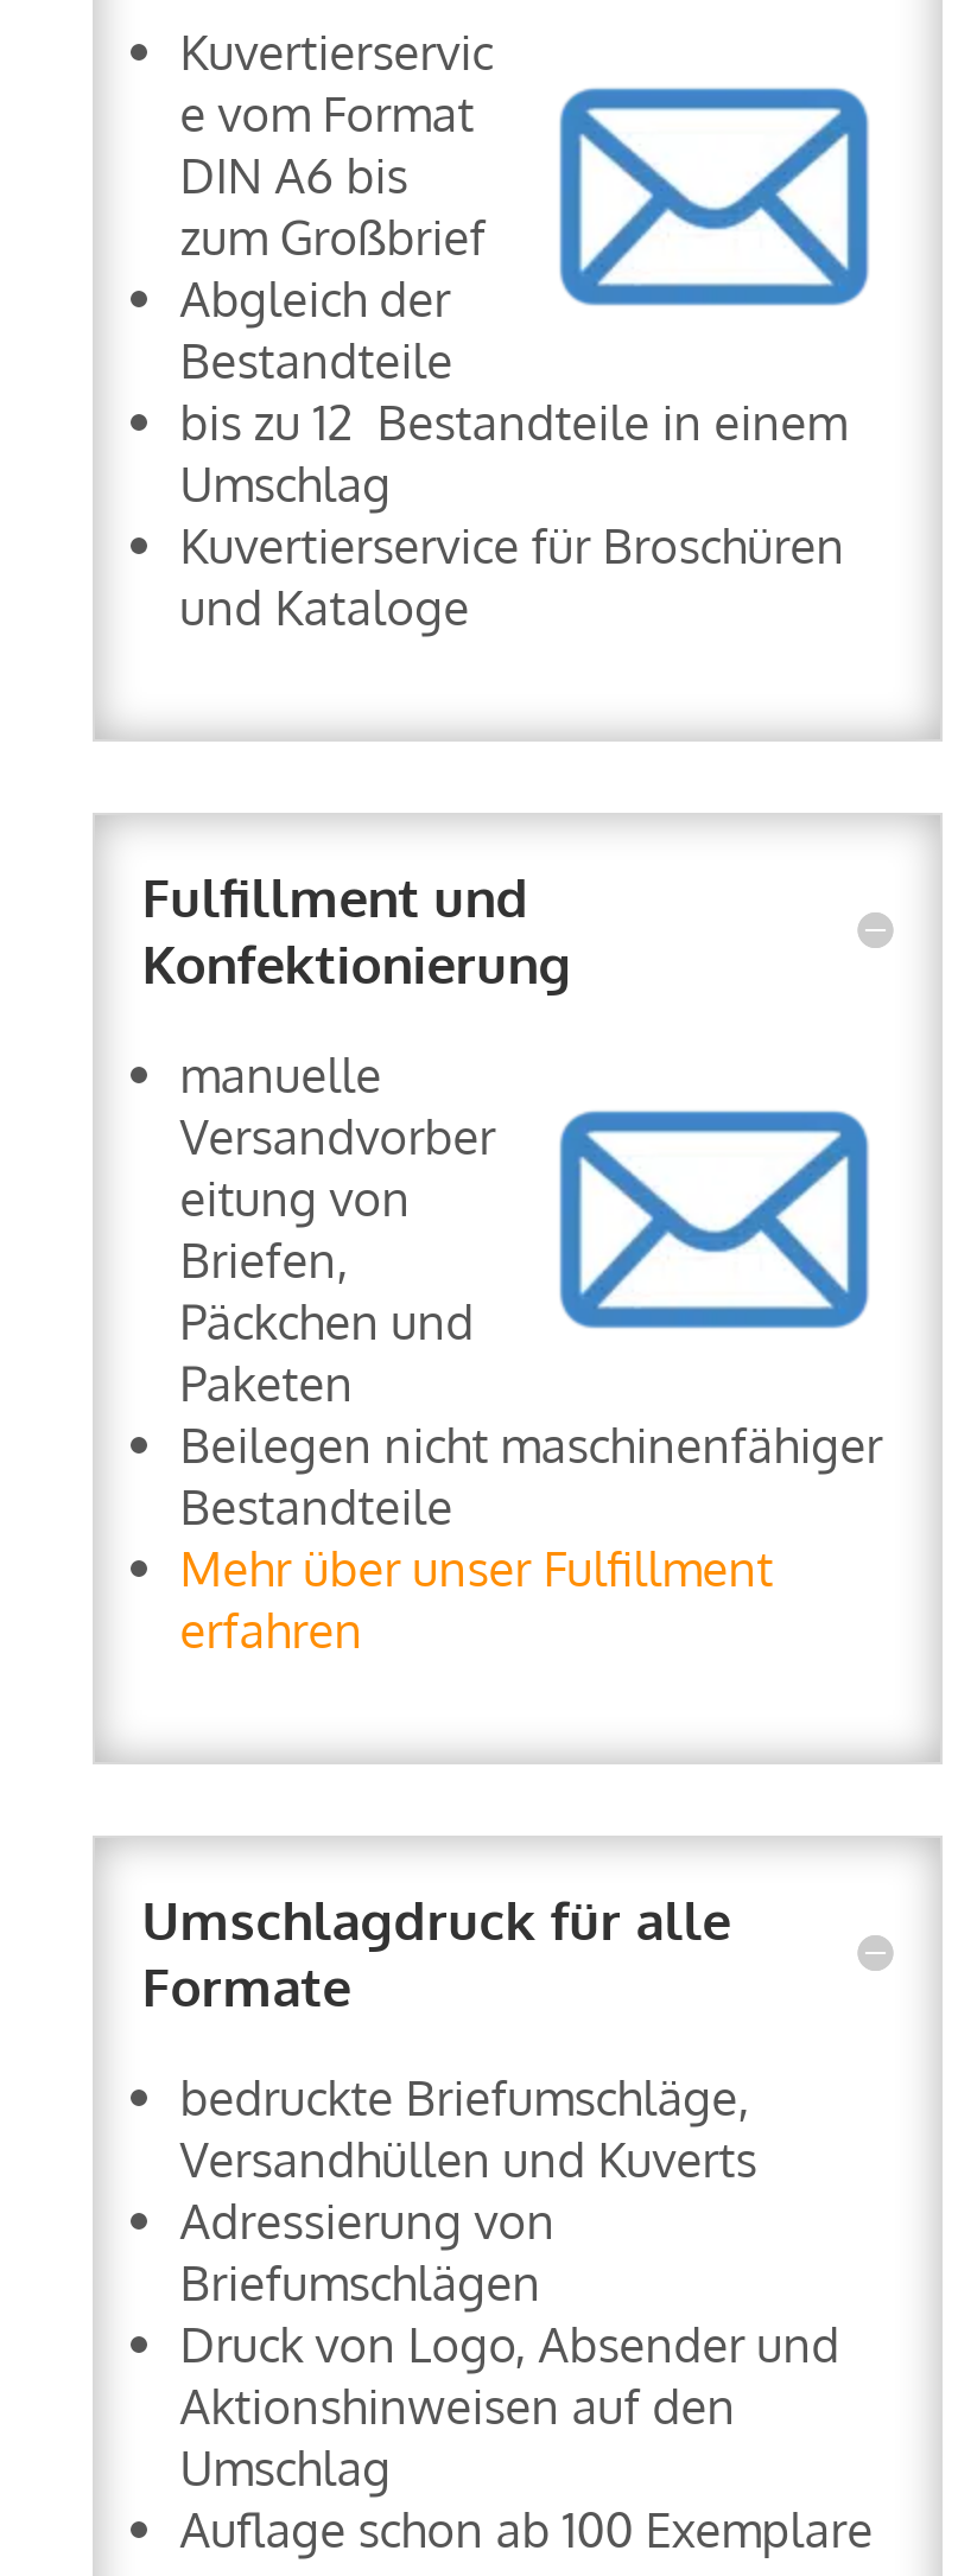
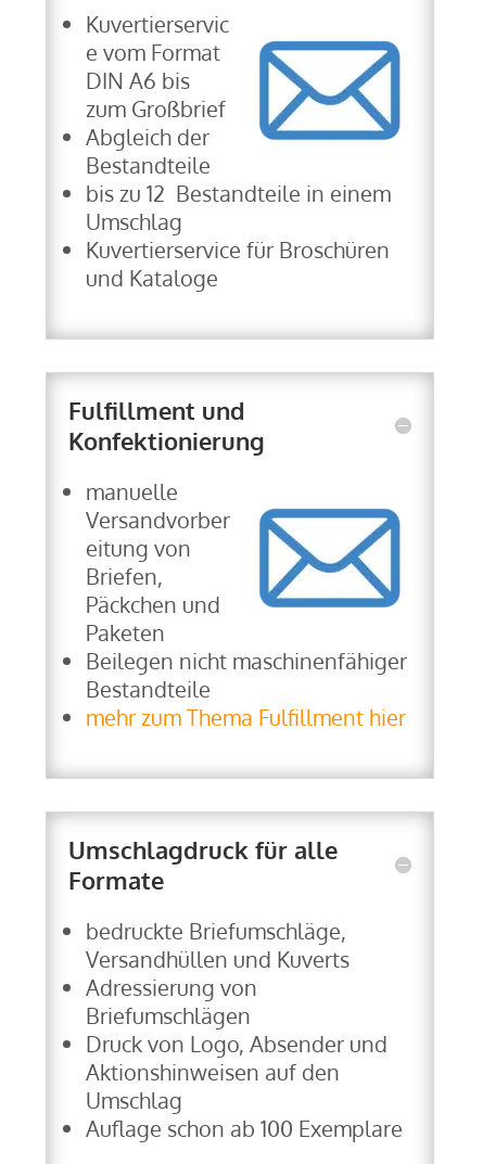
- Mehr über unser Fulfillment
- erfahren
+ mehr zum Thema Fulfillment hier
